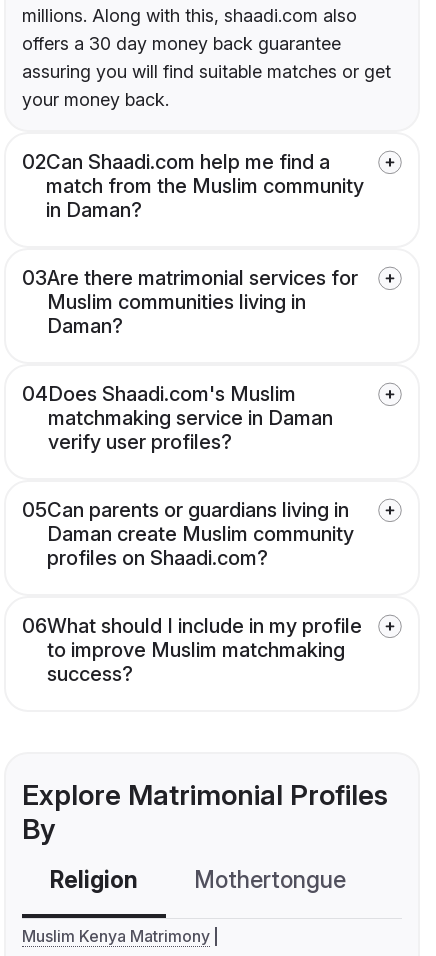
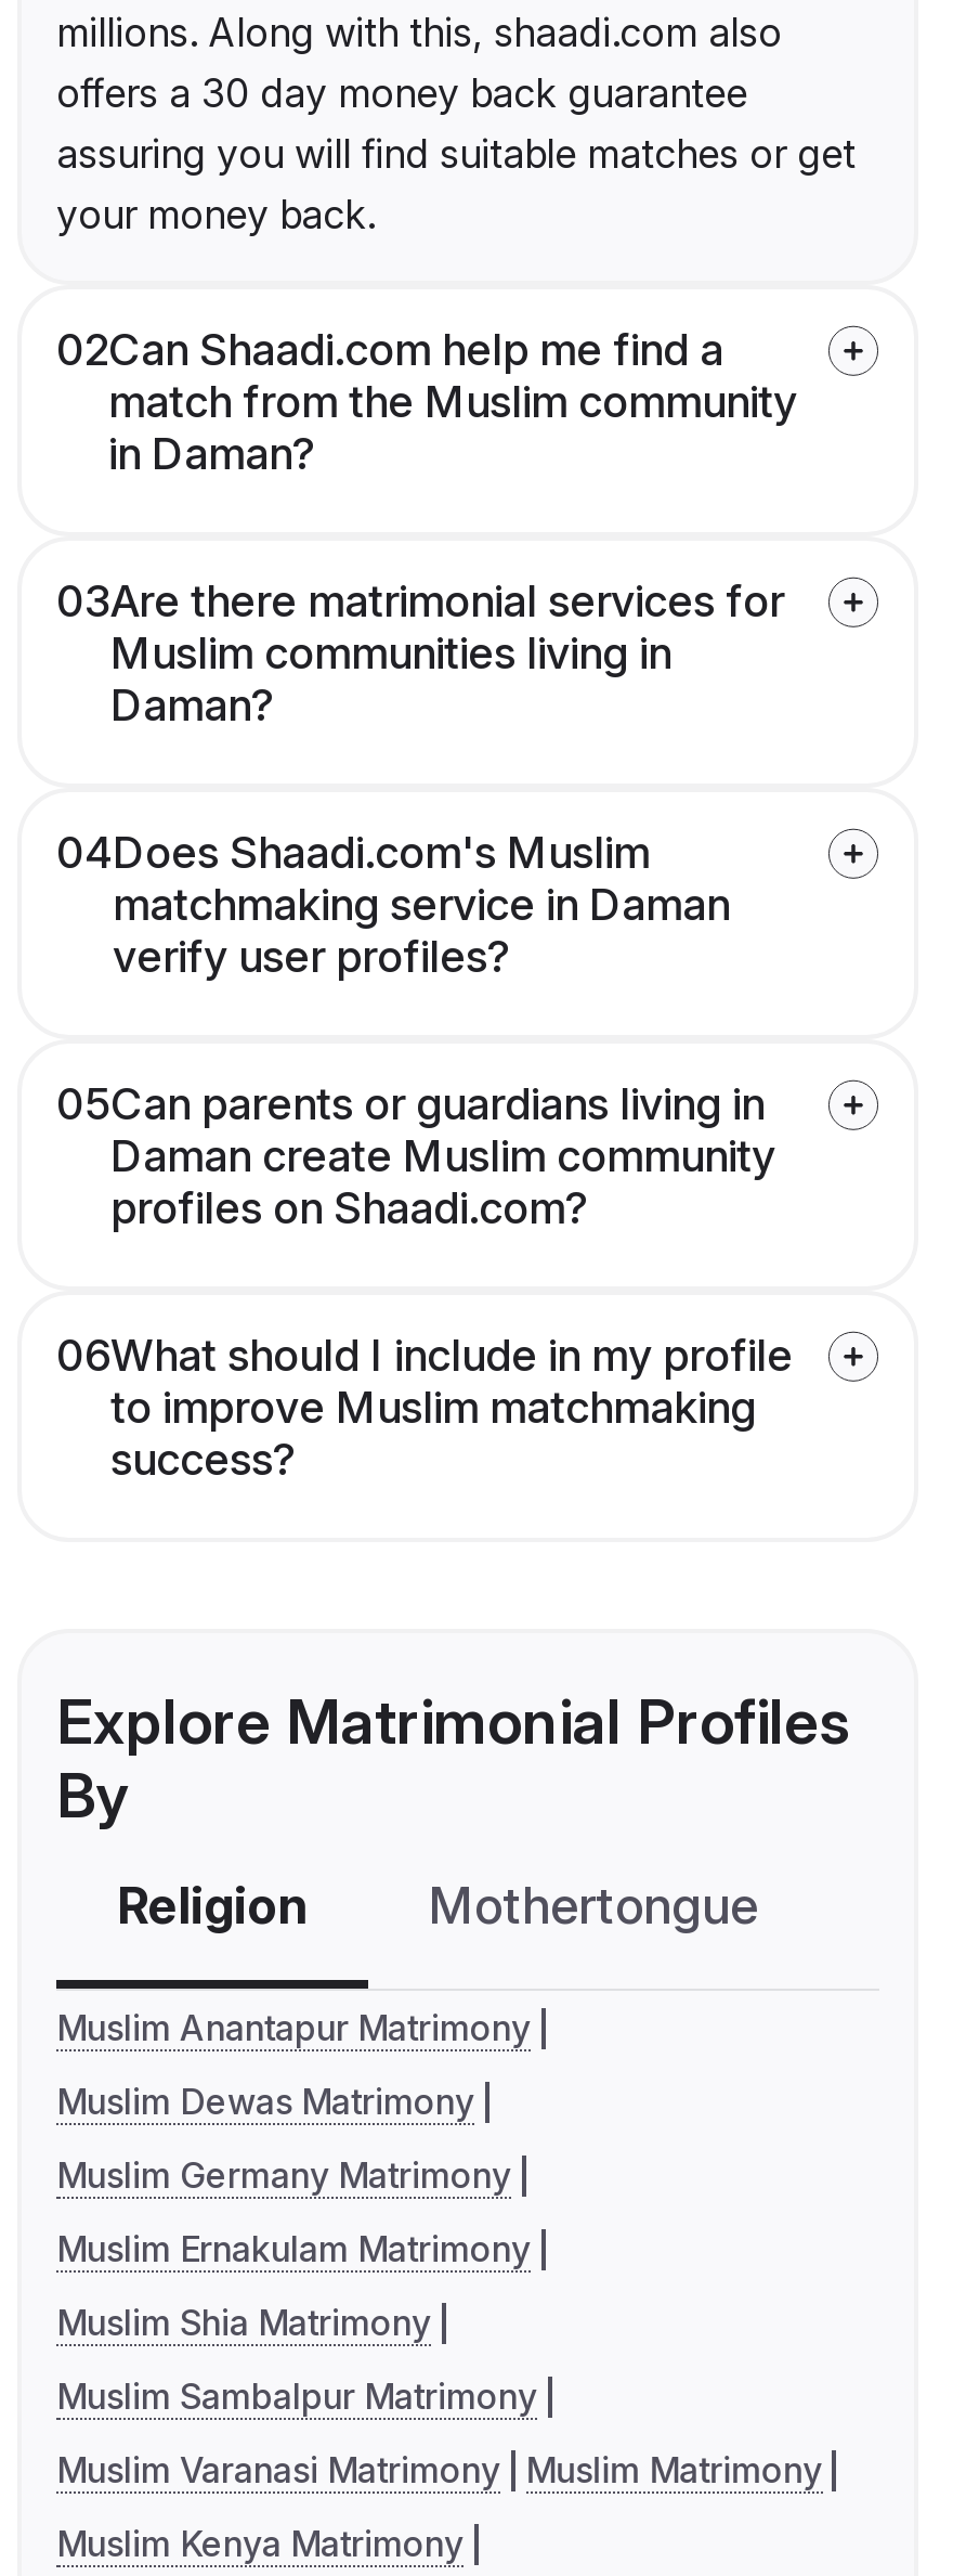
+ Muslim Anantapur Matrimony
+ Muslim Dewas Matrimony
+ Muslim Germany Matrimony
+ Muslim Ernakulam Matrimony
+ Muslim Shia Matrimony
+ Muslim Sambalpur Matrimony
+ Muslim Varanasi Matrimony Muslim Matrimony
